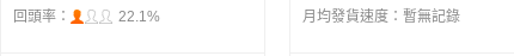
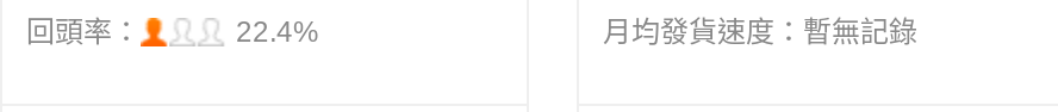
- 22.1%
+ 22.4%
